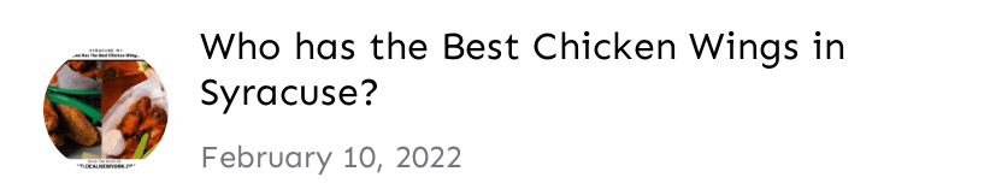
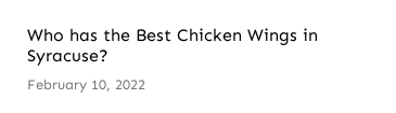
- [image]
